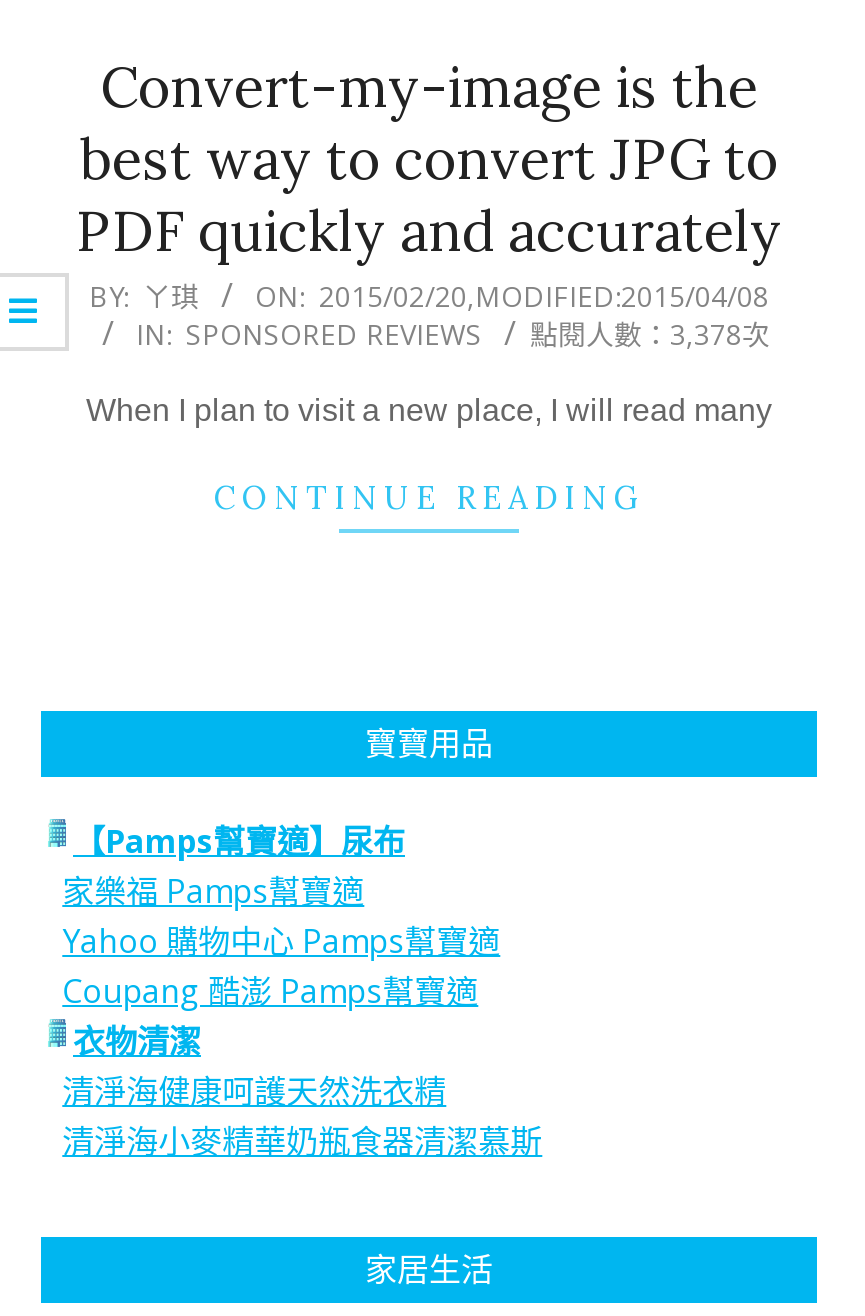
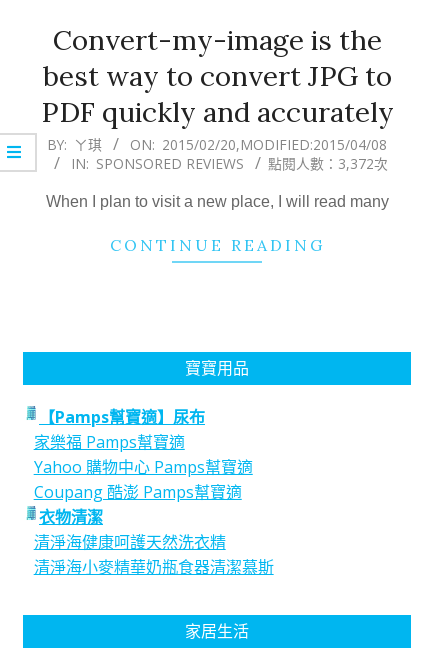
- 點閱人數：3,378次
+ 點閱人數：3,372次
